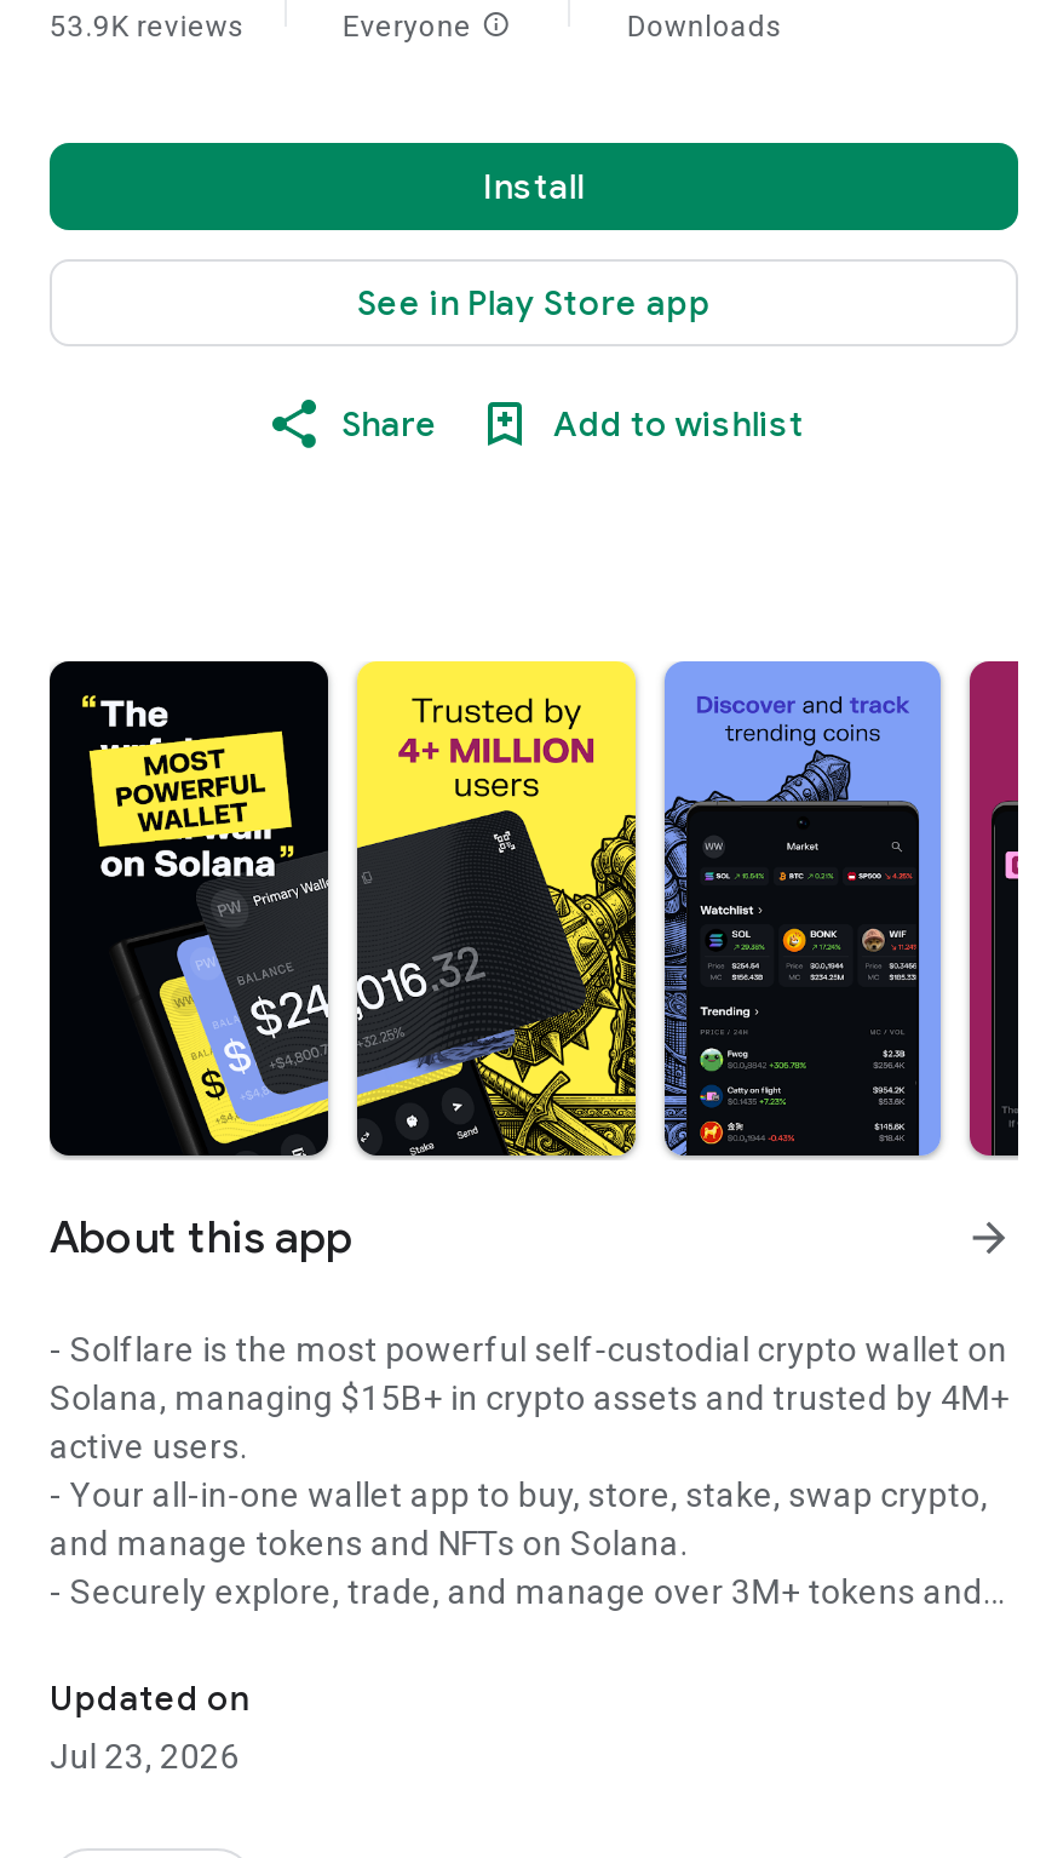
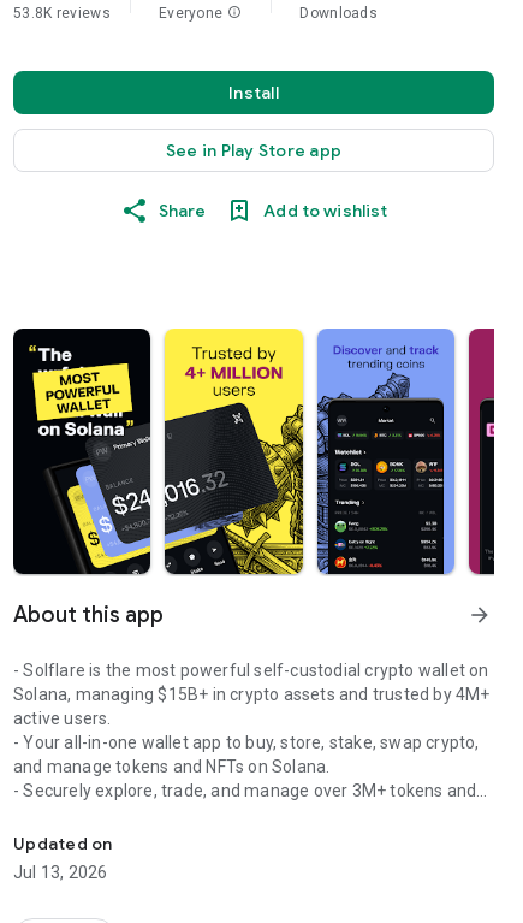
- 53.9K reviews
+ 53.8K reviews

- Jul 23, 2026
+ Jul 13, 2026
